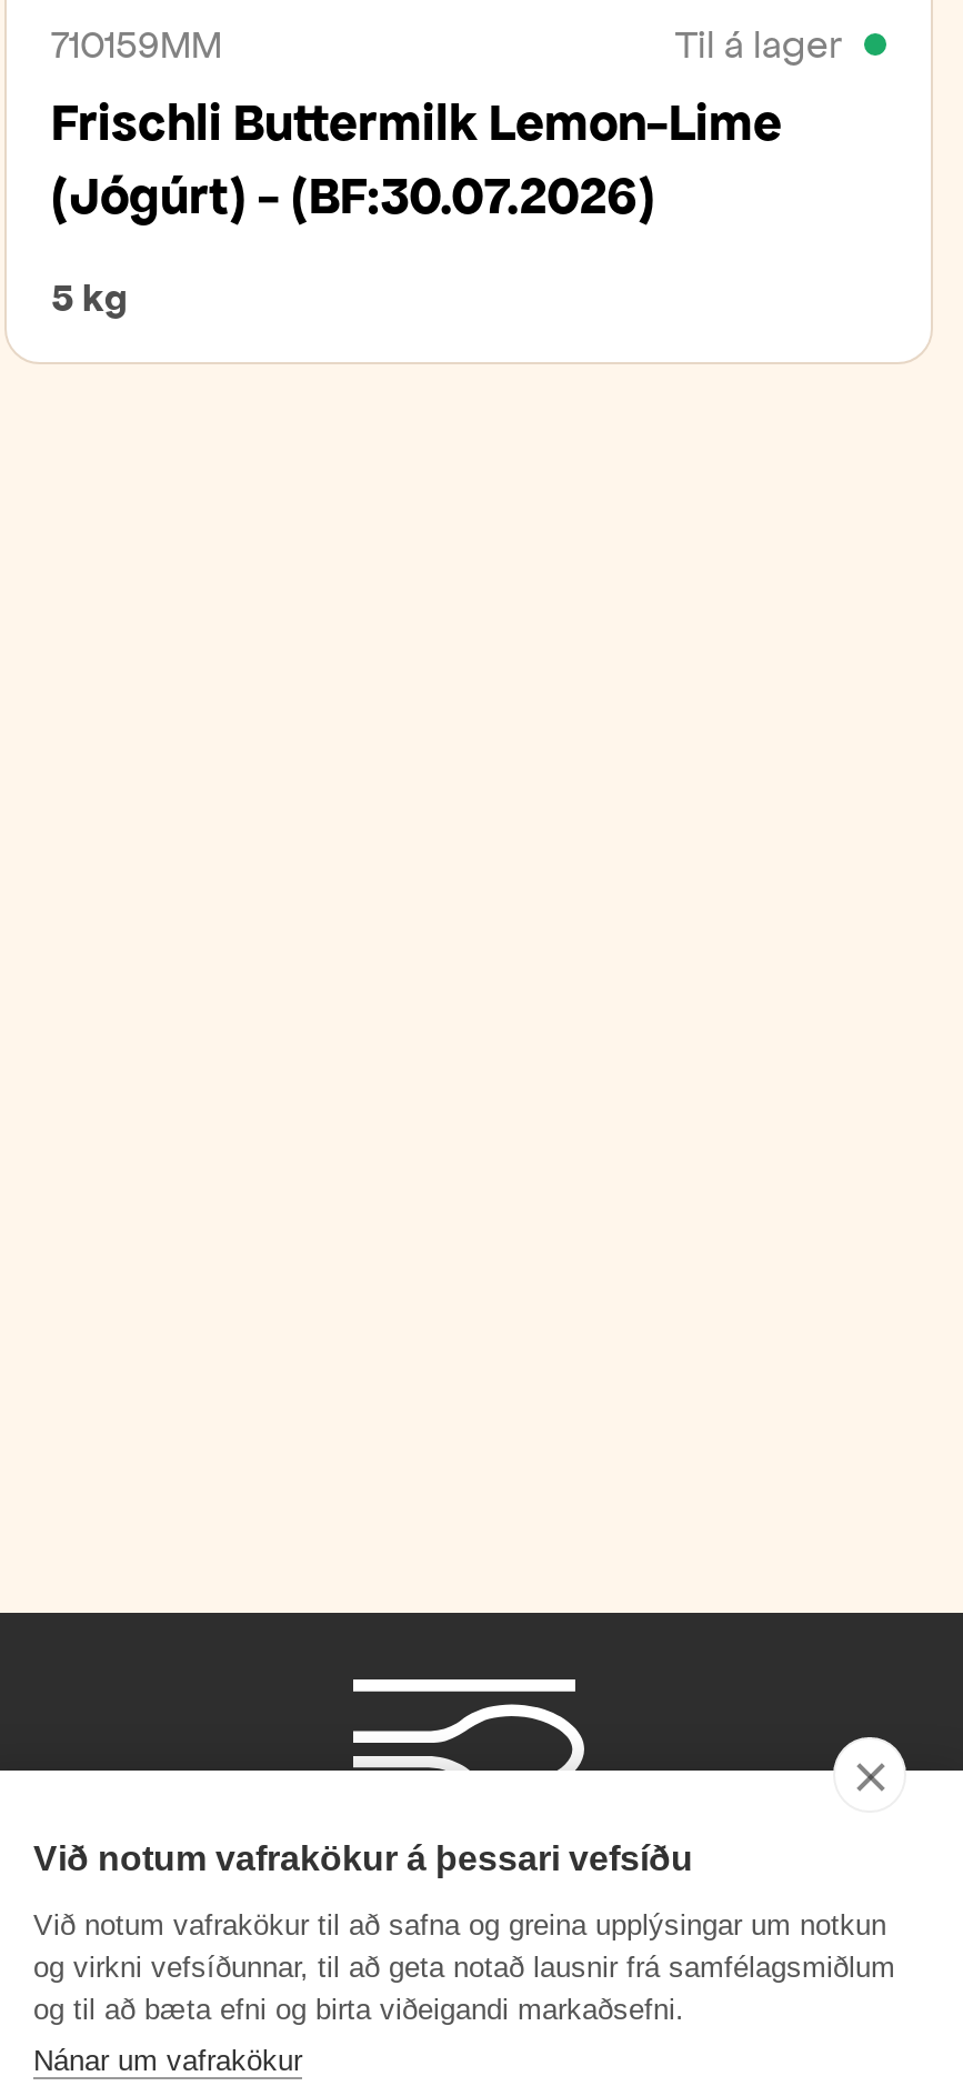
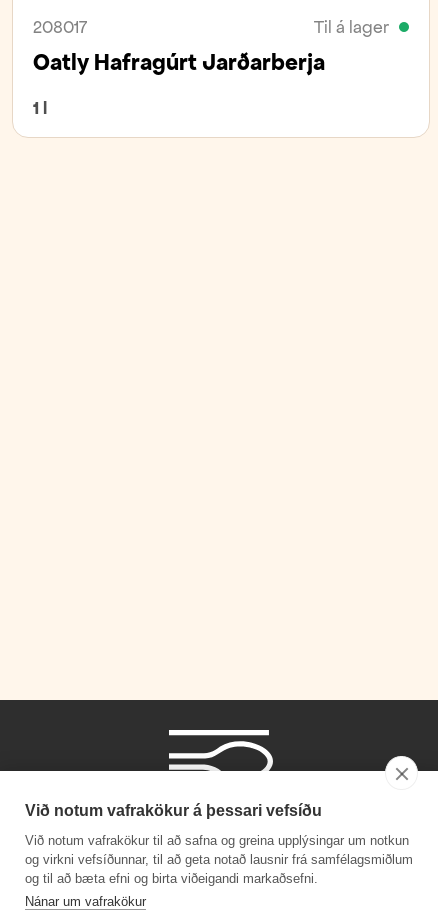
- 710159MM
+ 208017

- Frischli Buttermilk Lemon-Lime
- (Jógúrt) - (BF:30.07.2026)
+ Oatly Hafragúrt Jarðarberja

- 5 kg
+ 1 l
